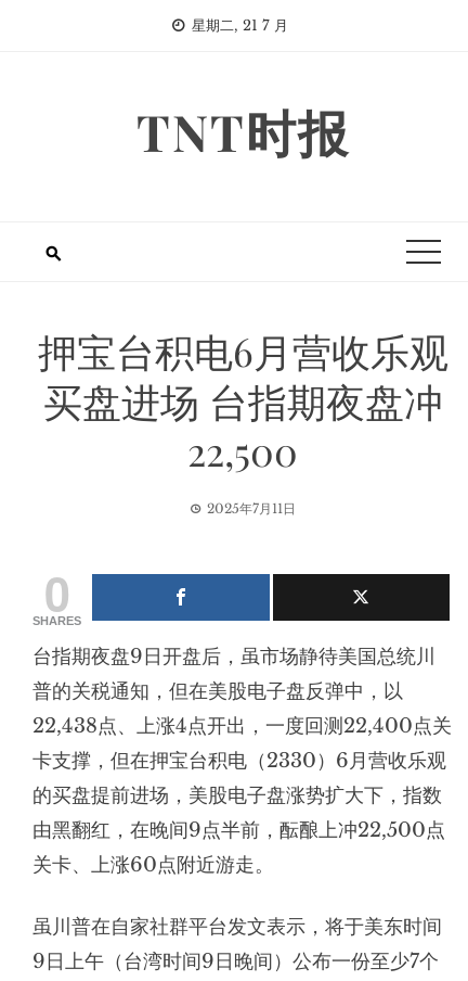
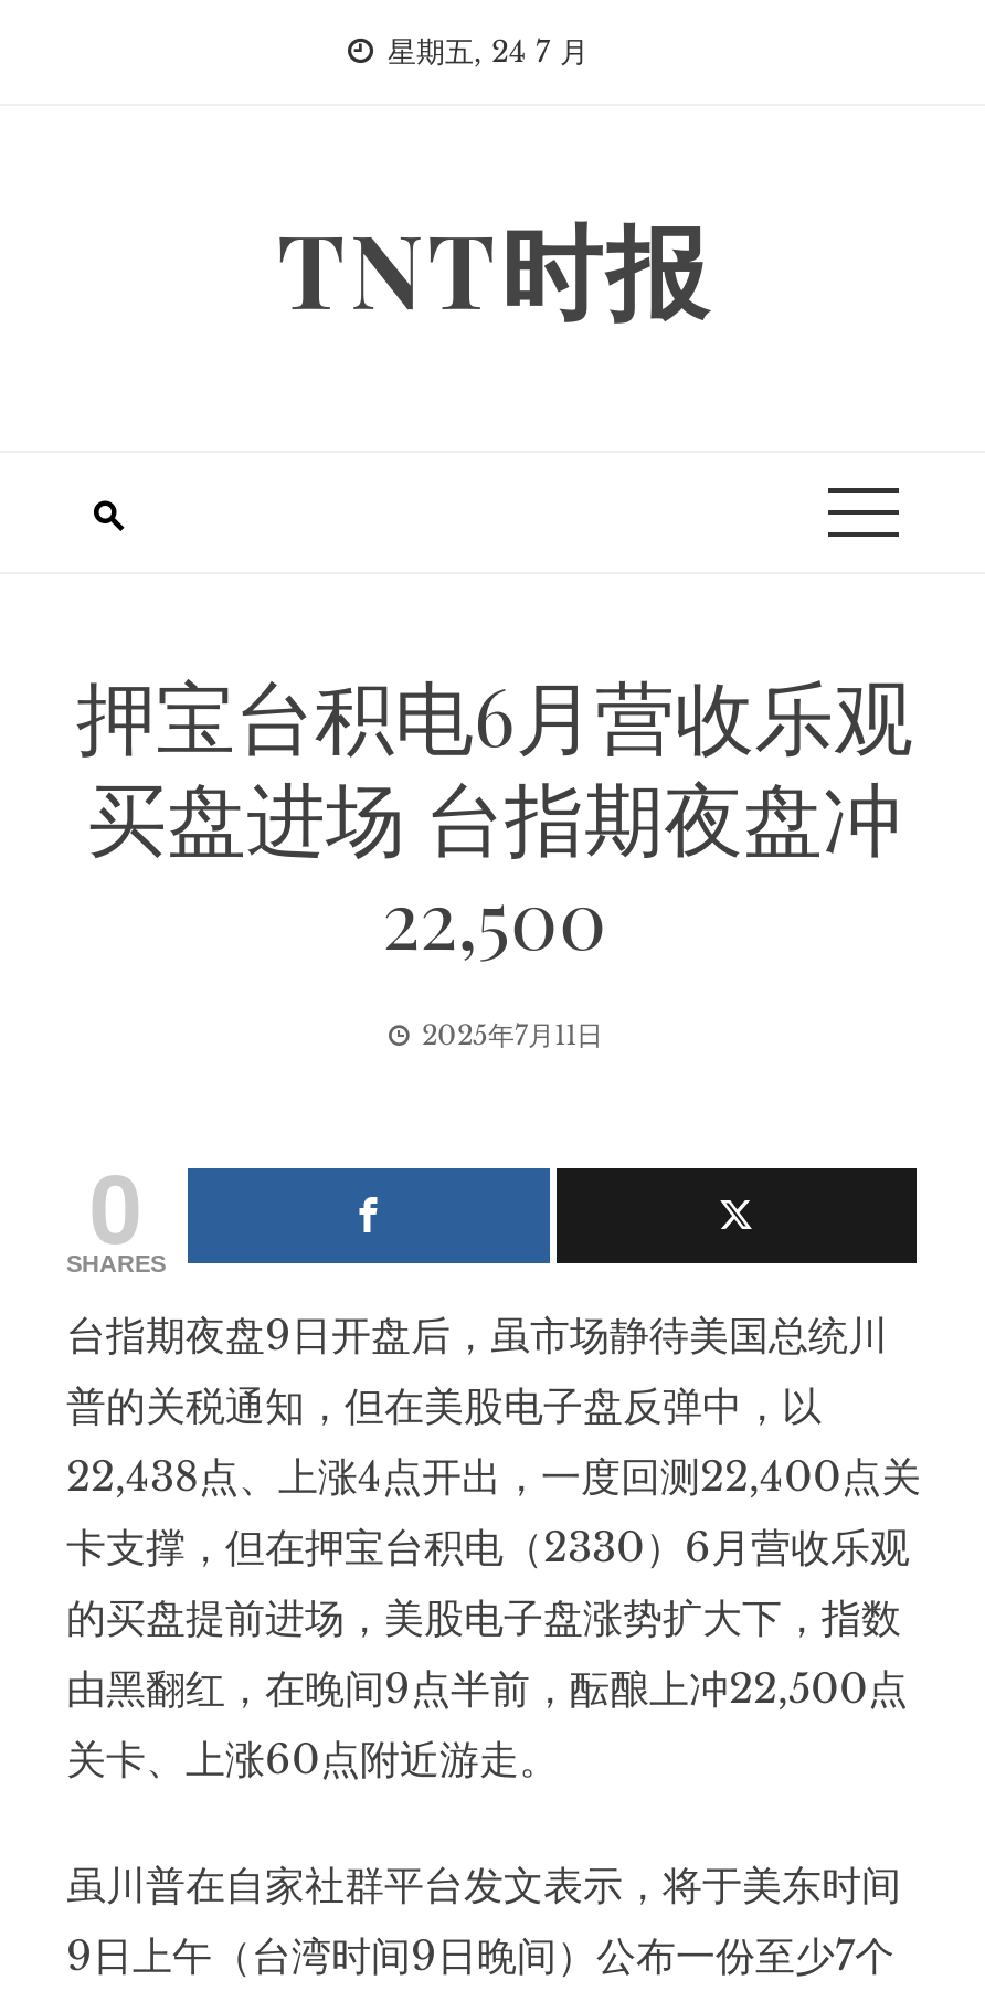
- 星期二, 21 7 月
+ 星期五, 24 7 月
